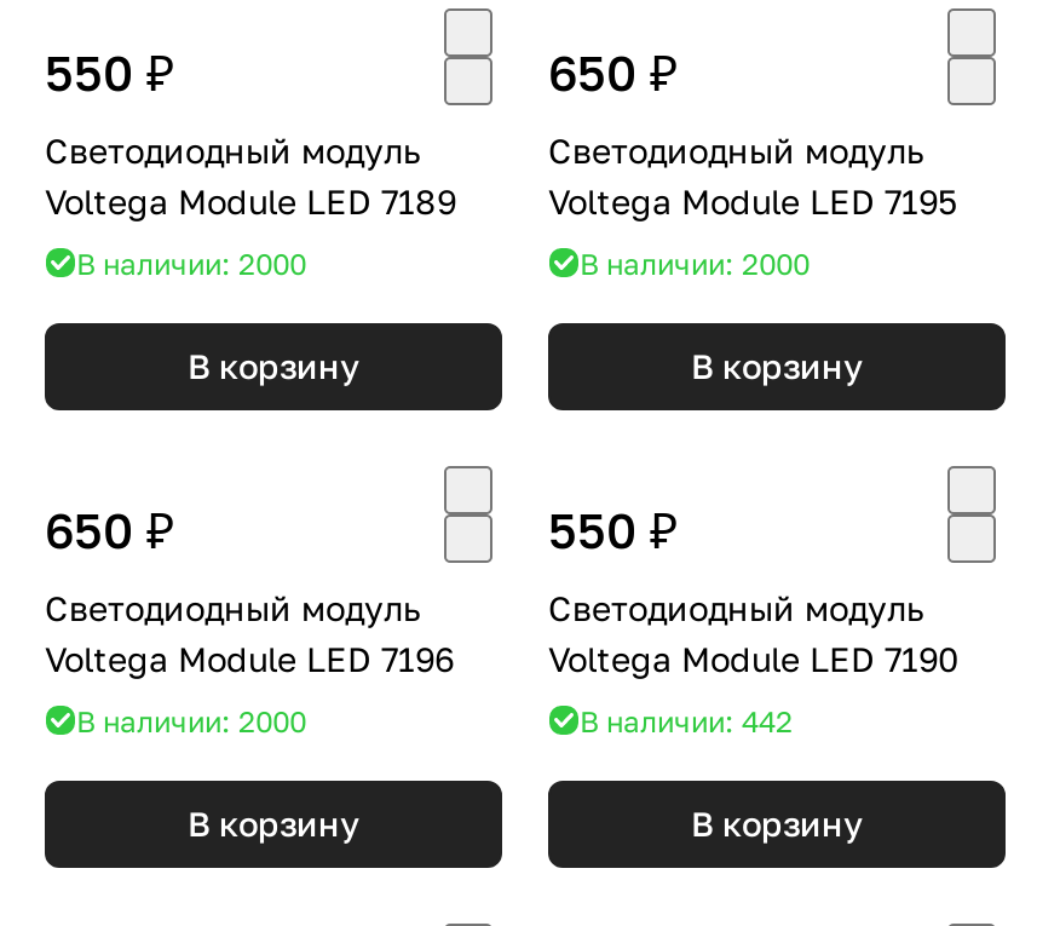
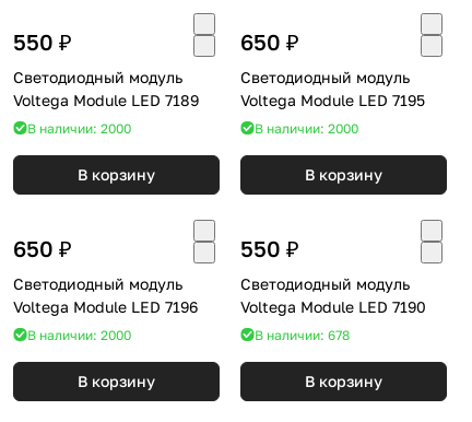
- В наличии: 442
+ В наличии: 678
